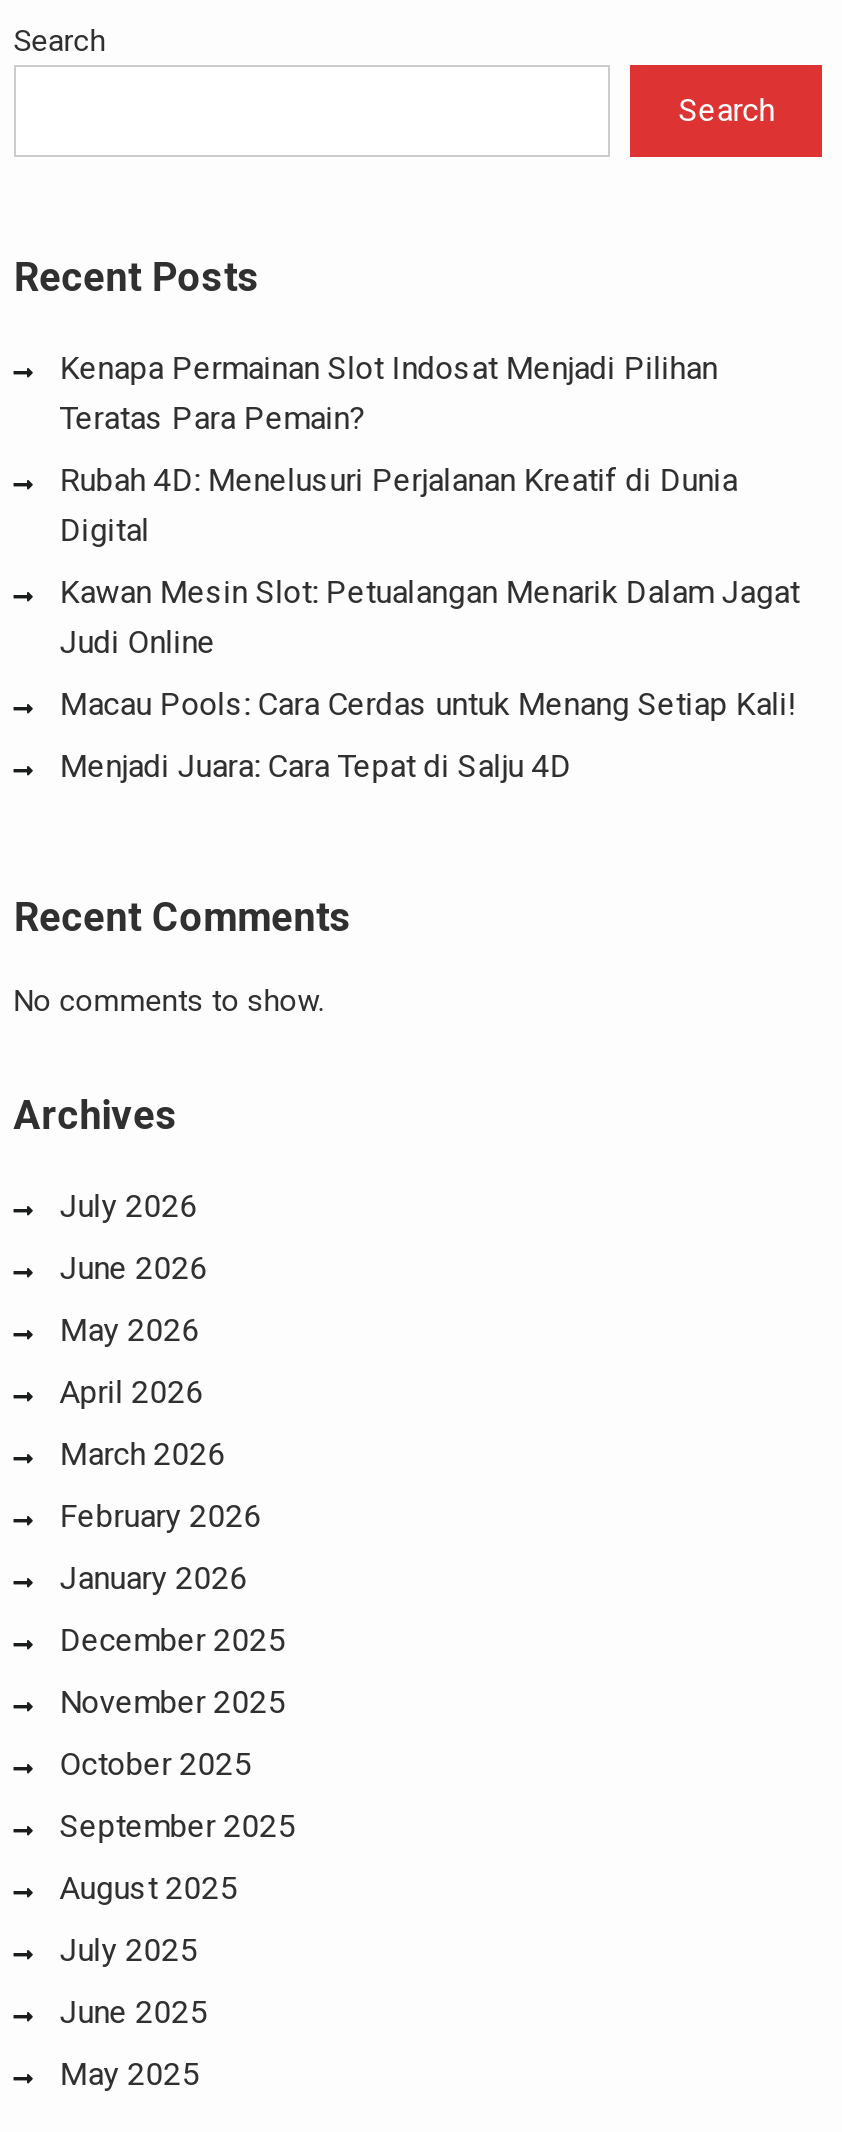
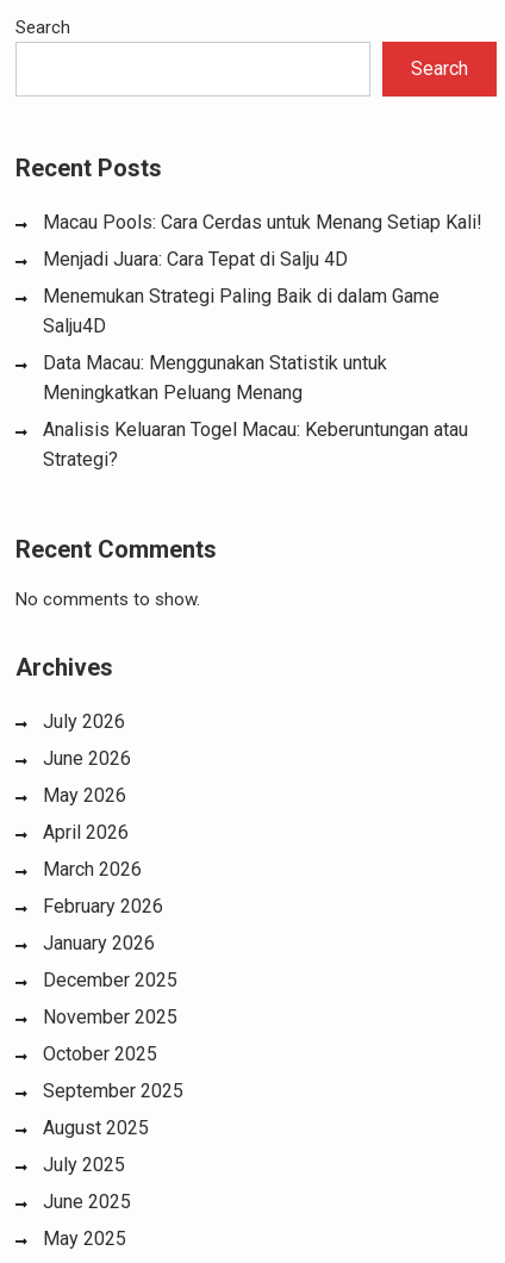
- Kenapa Permainan Slot Indosat Menjadi Pilihan
- Teratas Para Pemain?
- Rubah 4D: Menelusuri Perjalanan Kreatif di Dunia
- Digital
- Kawan Mesin Slot: Petualangan Menarik Dalam Jagat
- Judi Online

moved up: Macau Pools: Cara Cerdas untuk Menang Setiap Kali! | Menjadi Juara: Cara Tepat di Salju 4D

+ Menemukan Strategi Paling Baik di dalam Game
+ Salju4D
+ Data Macau: Menggunakan Statistik untuk
+ Meningkatkan Peluang Menang
+ Analisis Keluaran Togel Macau: Keberuntungan atau
+ Strategi?
